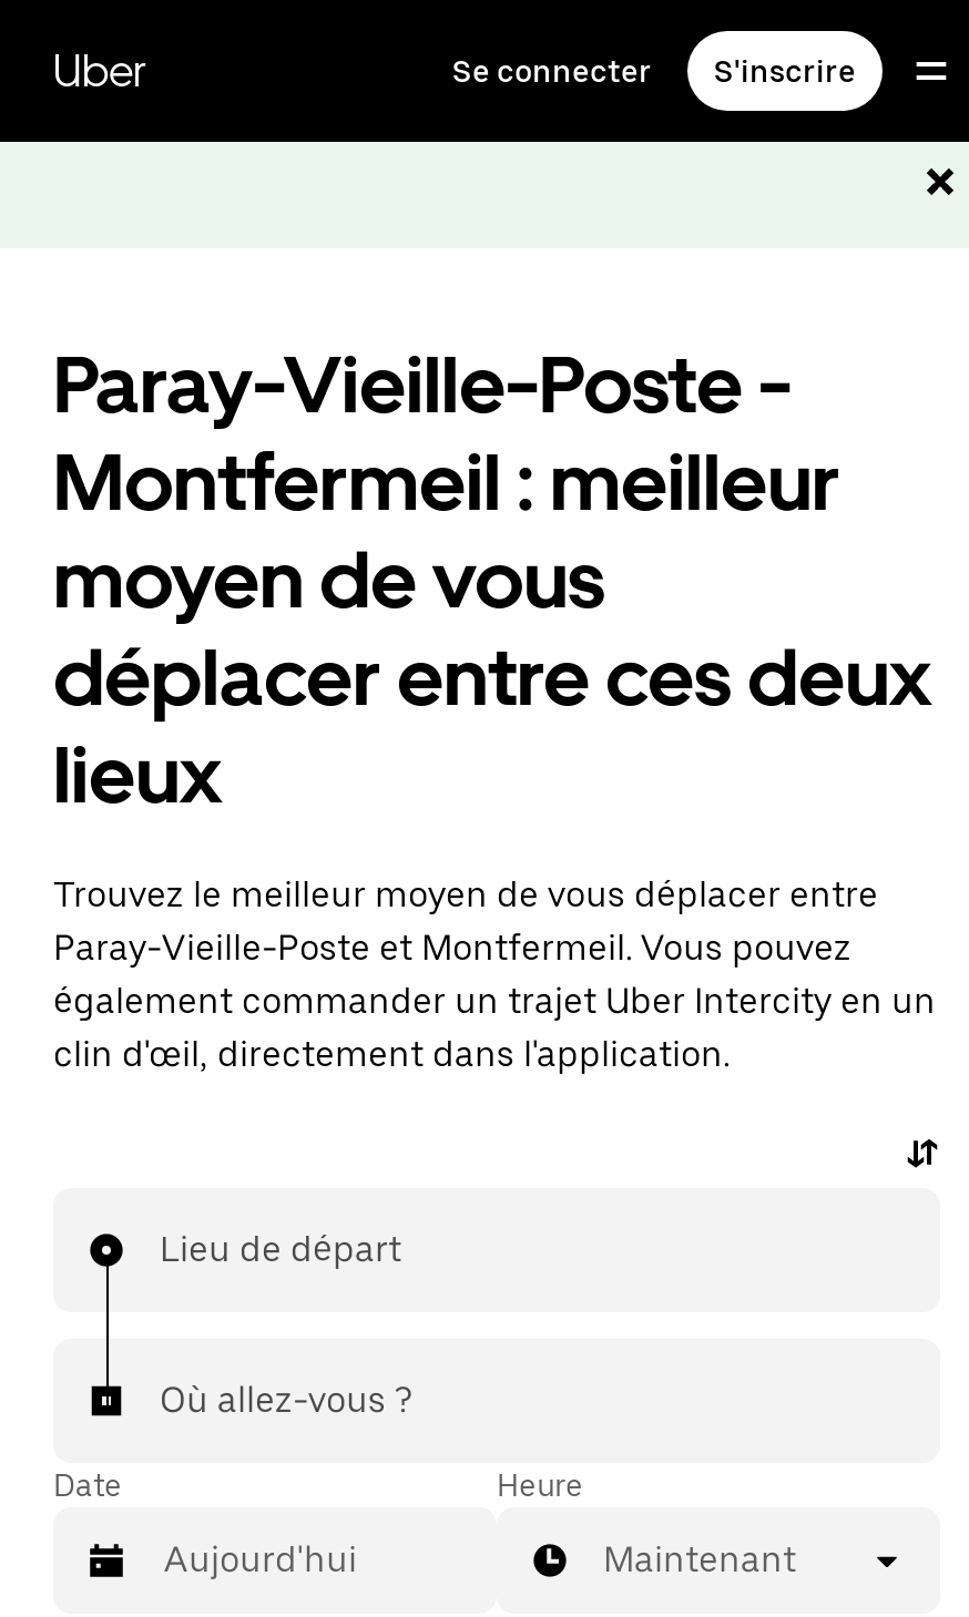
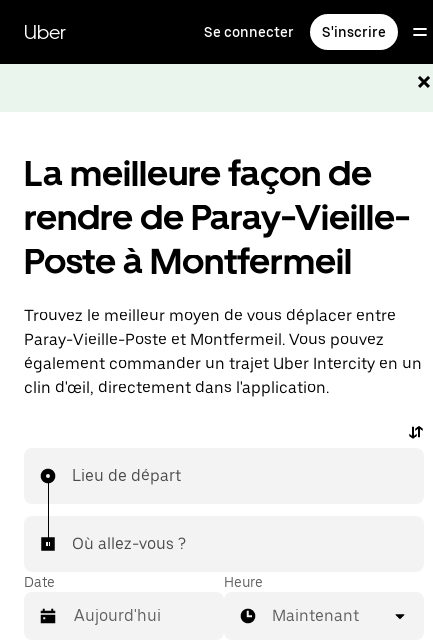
- Paray-Vieille-Poste -
- Montfermeil : meilleur
- moyen de vous
- déplacer entre ces deux
- lieux
+ La meilleure façon de
+ rendre de Paray-Vieille-
+ Poste à Montfermeil
